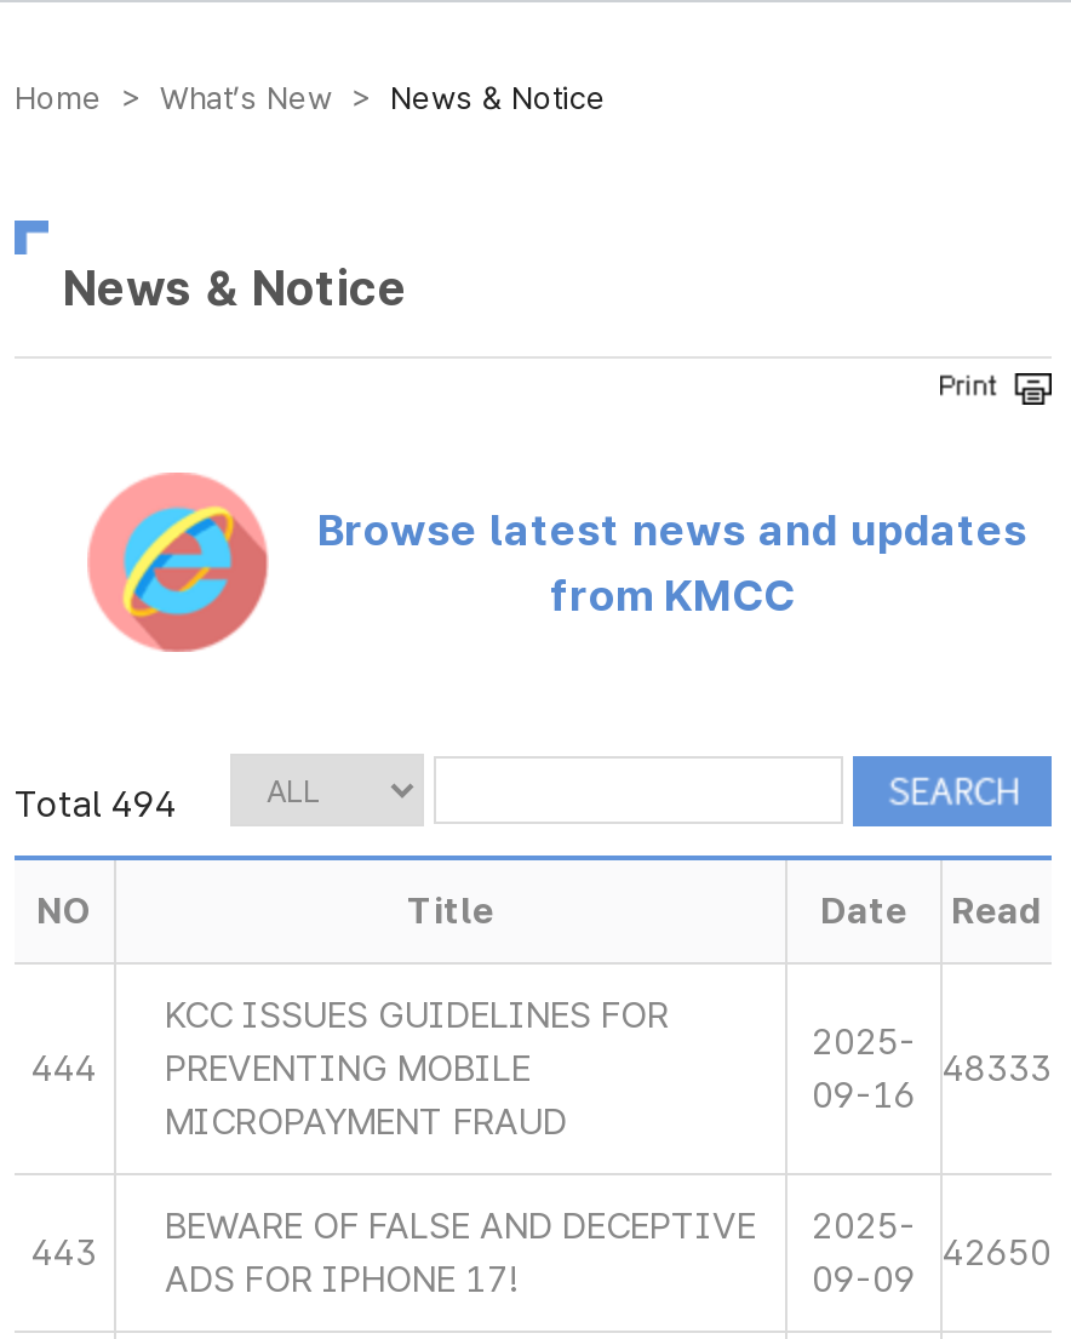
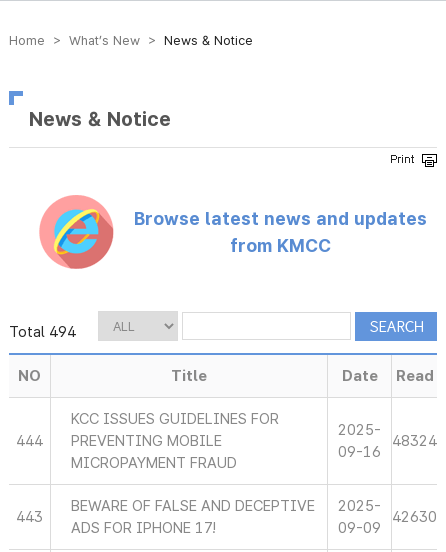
- 48333
+ 48324

- 42650
+ 42630
